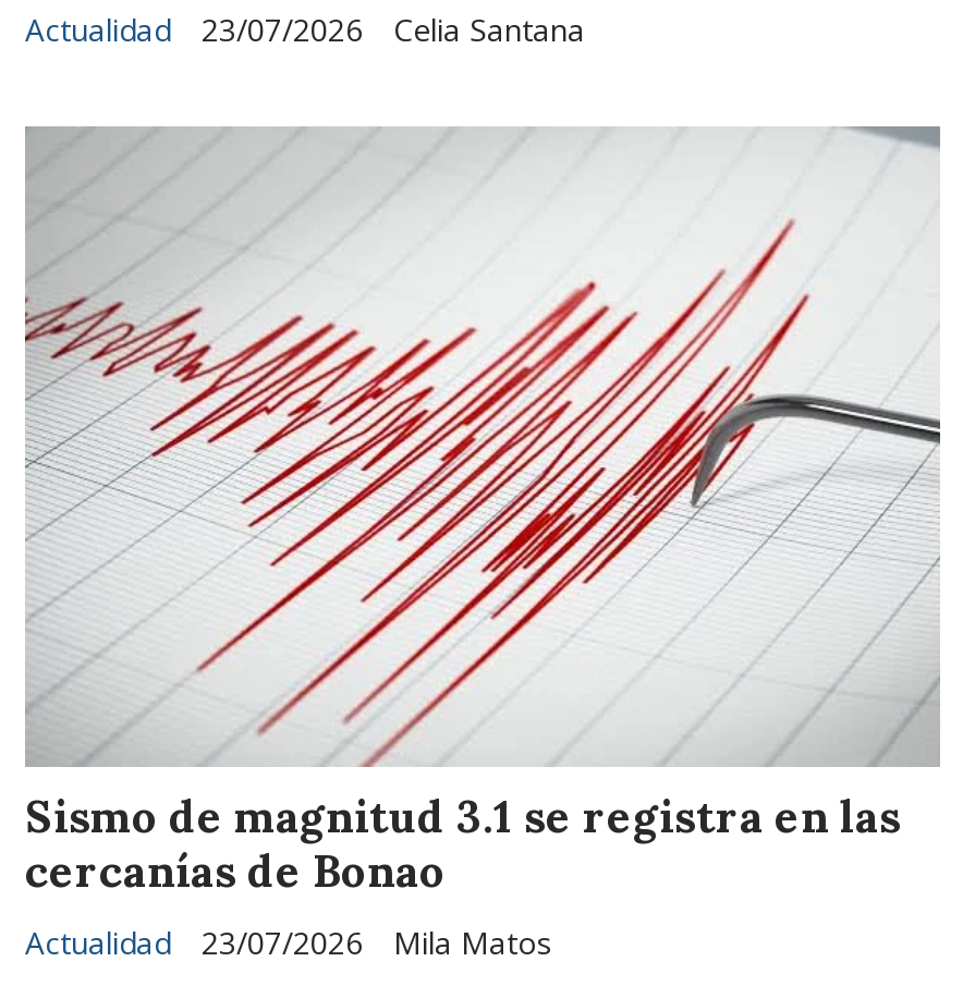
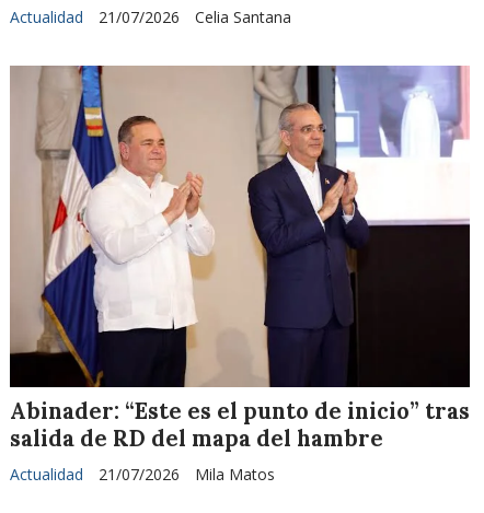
- Actualidad 23/07/2026 Celia Santana
+ Actualidad 21/07/2026 Celia Santana

- [image]
- Sismo de magnitud 3.1 se registra en las
- cercanías de Bonao
+ [image]
+ Abinader: “Este es el punto de inicio” tras
+ salida de RD del mapa del hambre

- Actualidad 23/07/2026 Mila Matos
+ Actualidad 21/07/2026 Mila Matos
